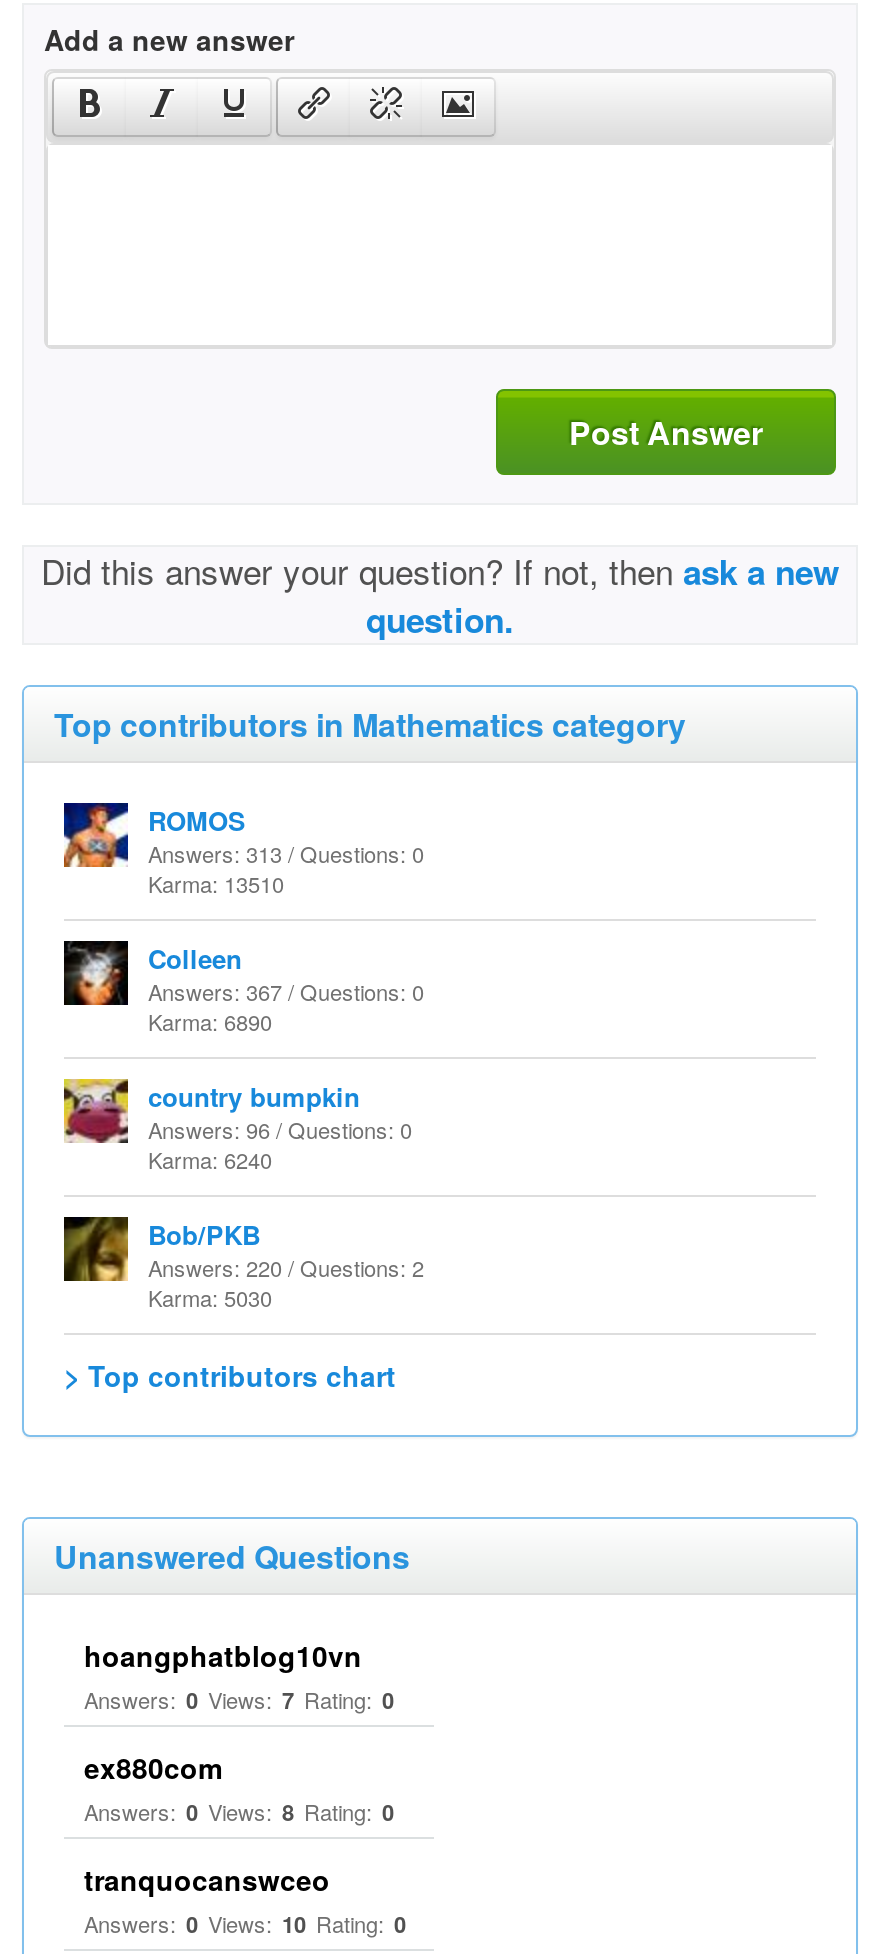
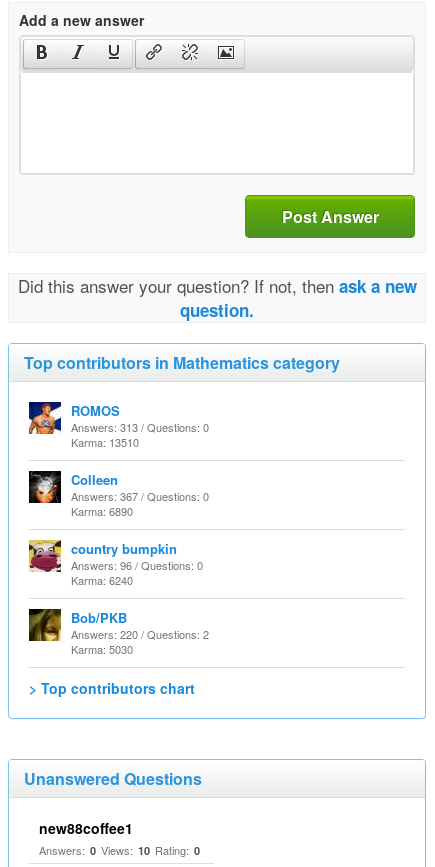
- hoangphatblog10vn
- Answers: 0 Views: 7 Rating: 0
- ex880com
- Answers: 0 Views: 8 Rating: 0
- tranquocanswceo
+ new88coffee1
